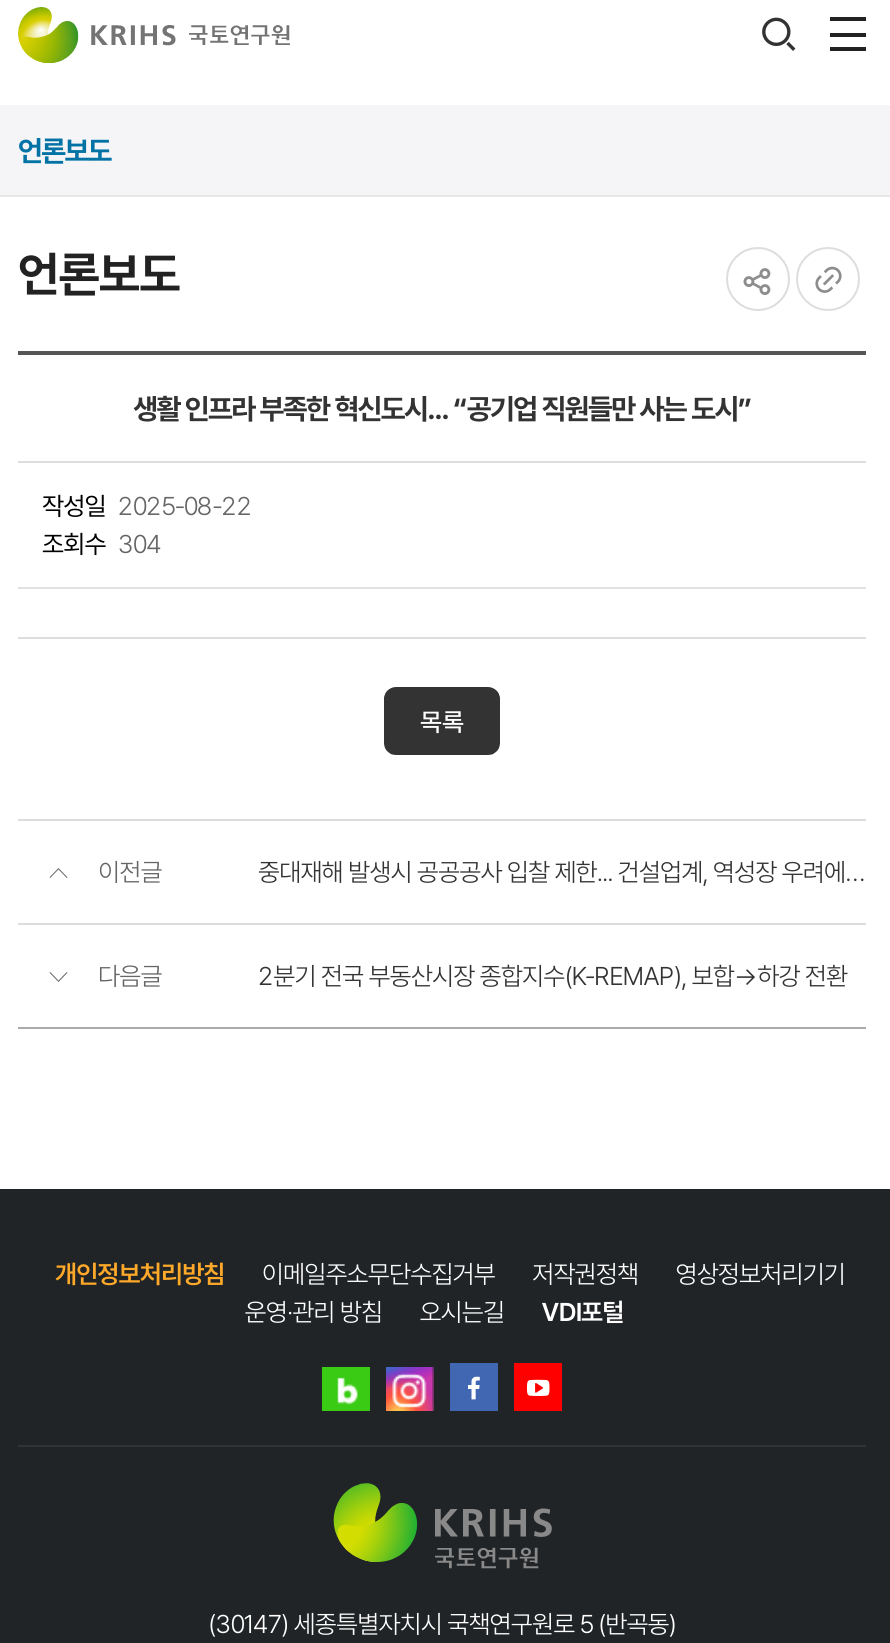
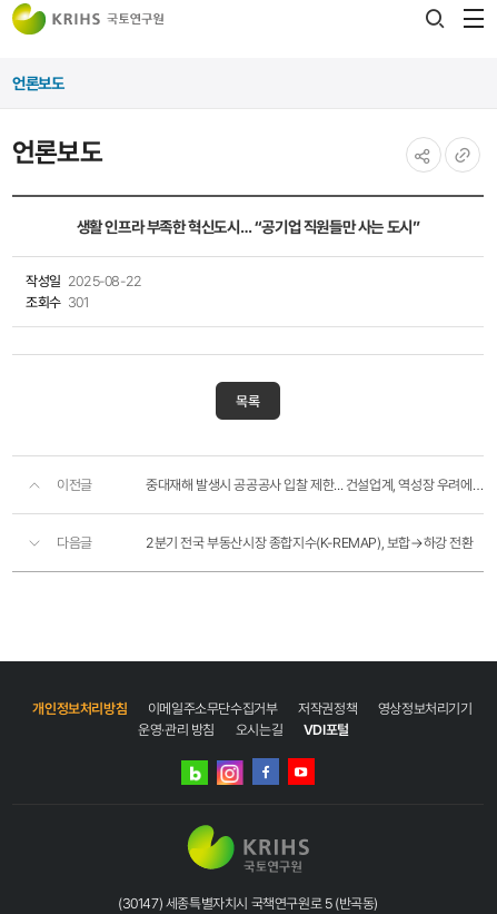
- 조회수 304
+ 조회수 301
